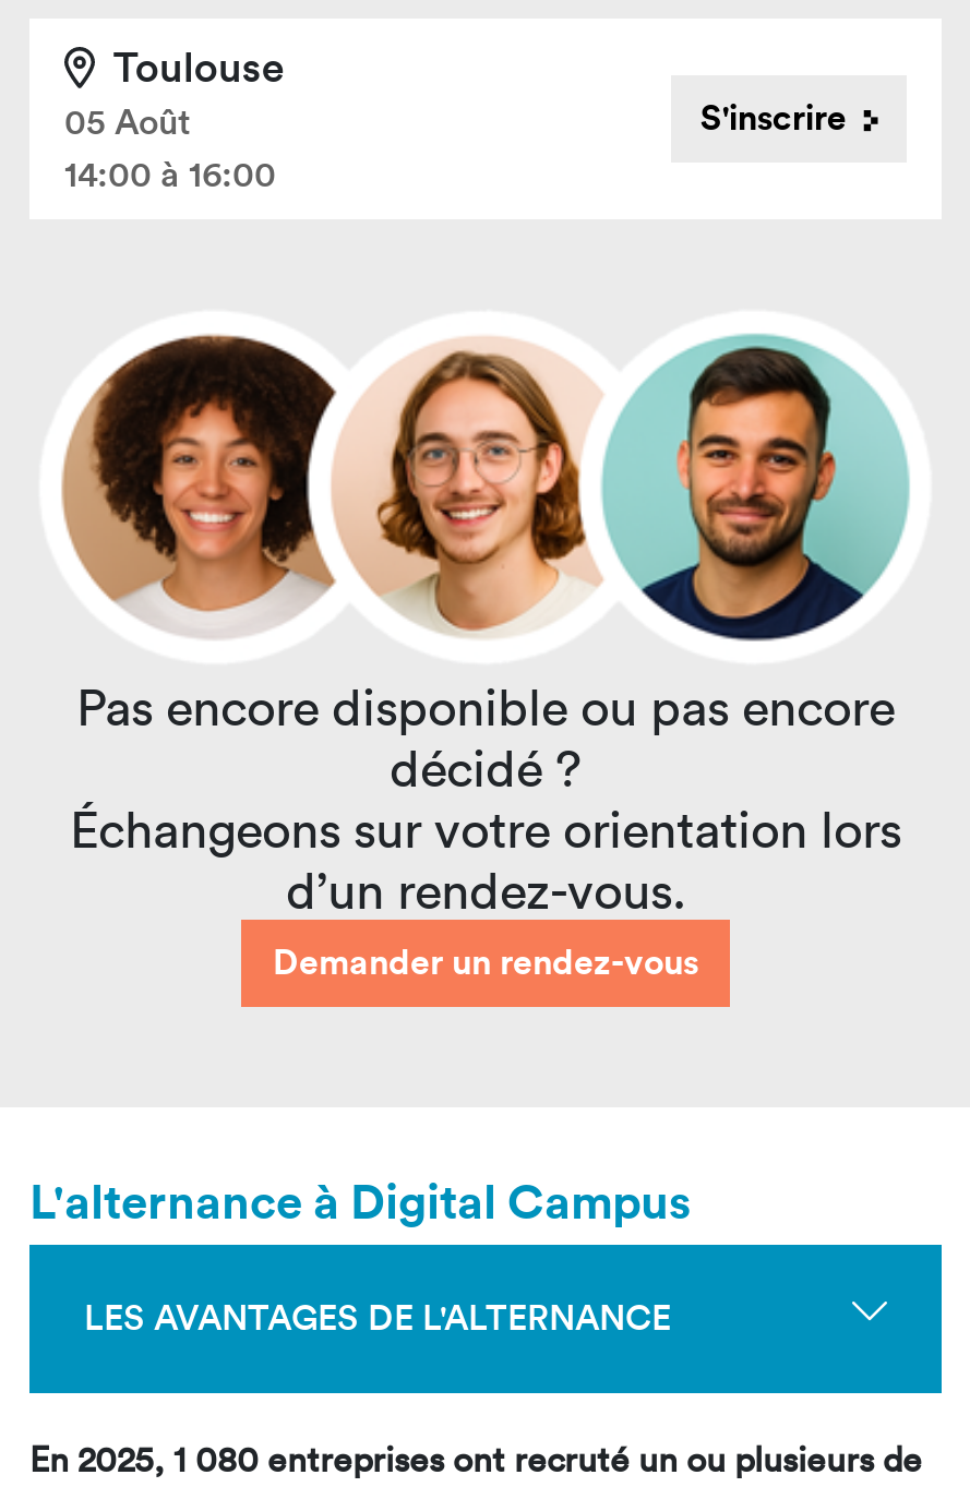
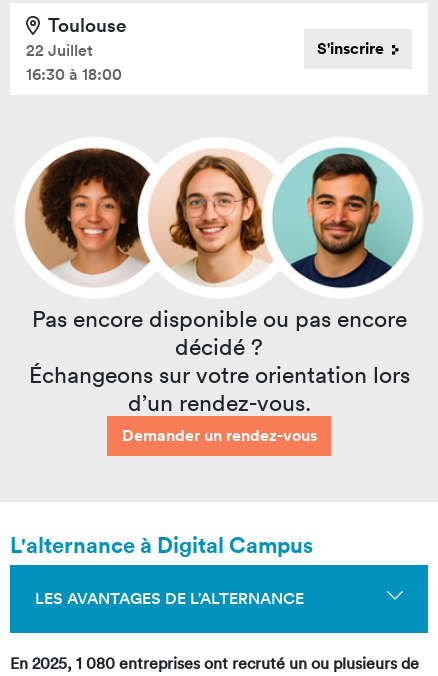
- 05 Août
- 14:00 à 16:00
+ 22 Juillet
+ 16:30 à 18:00
